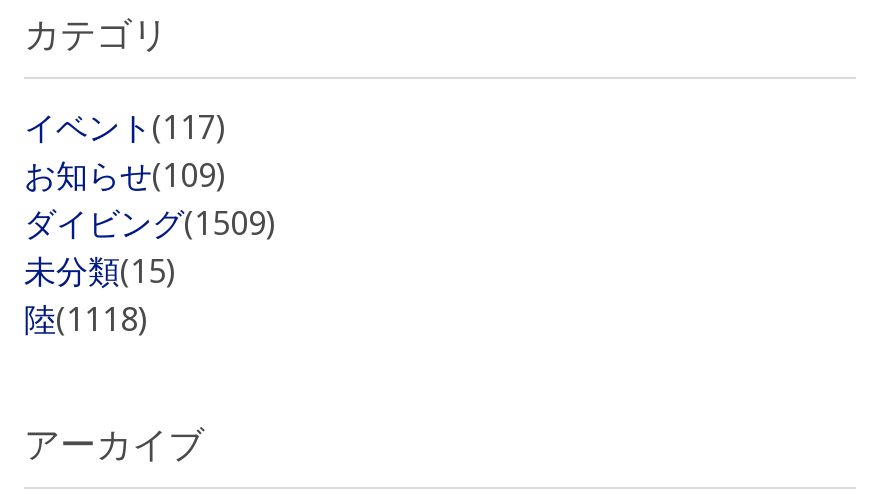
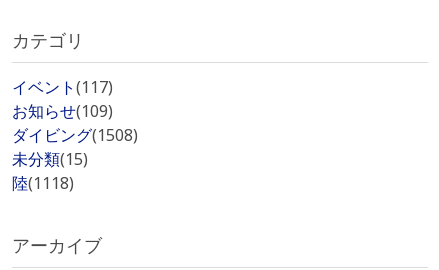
- ダイビング(1509)
+ ダイビング(1508)
